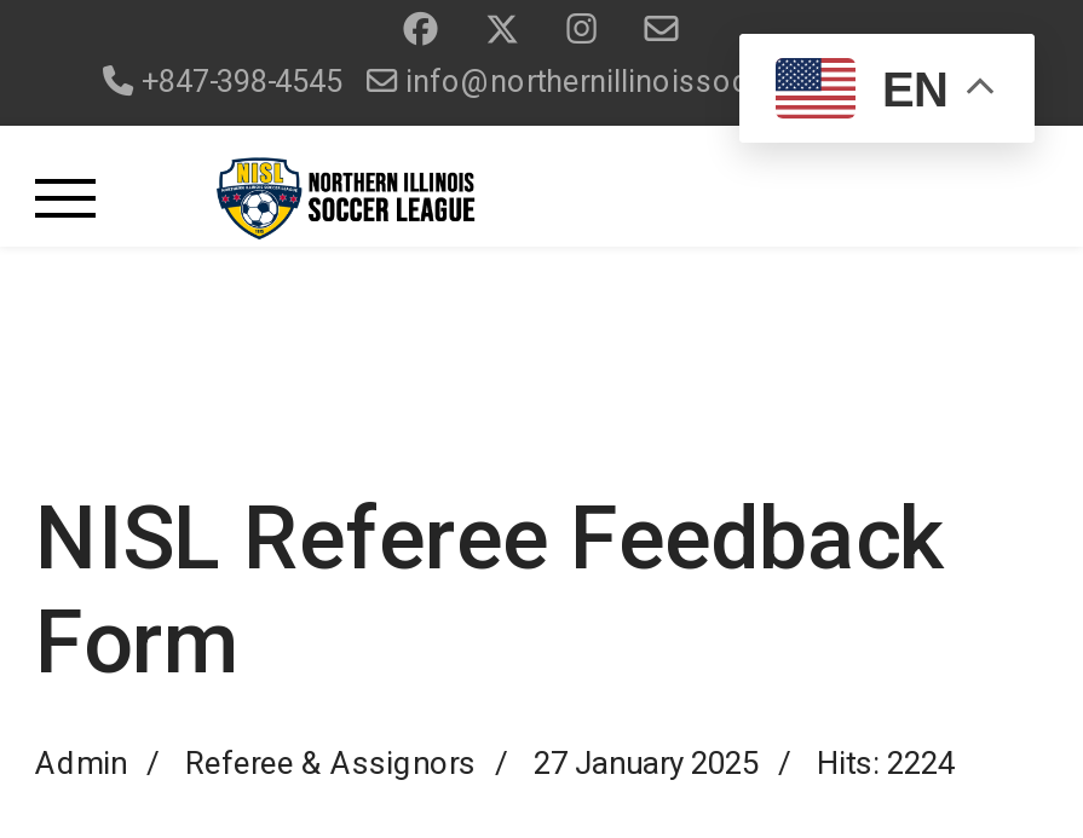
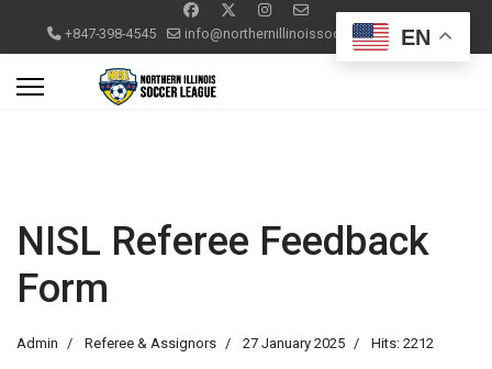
- Admin Referee & Assignors 27 January 2025 Hits: 2224
+ Admin Referee & Assignors 27 January 2025 Hits: 2212
